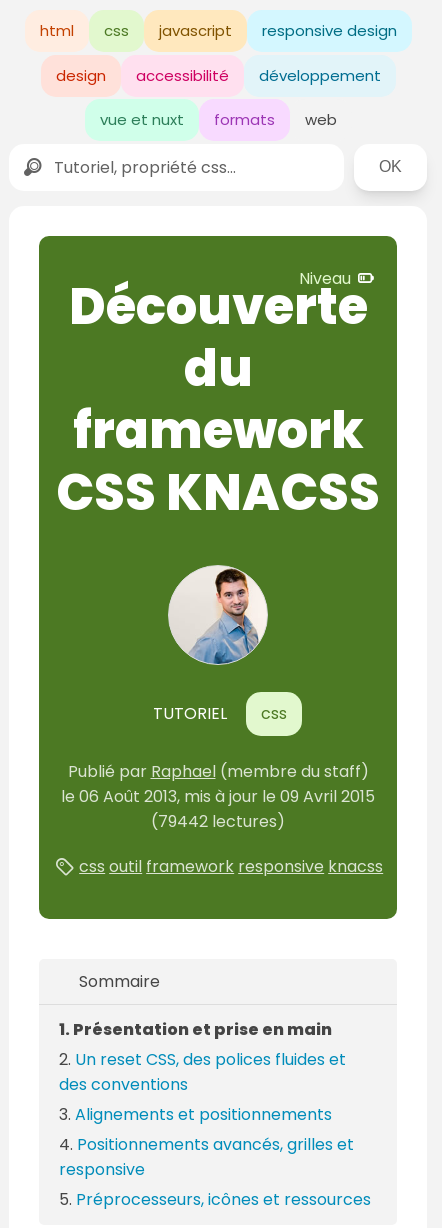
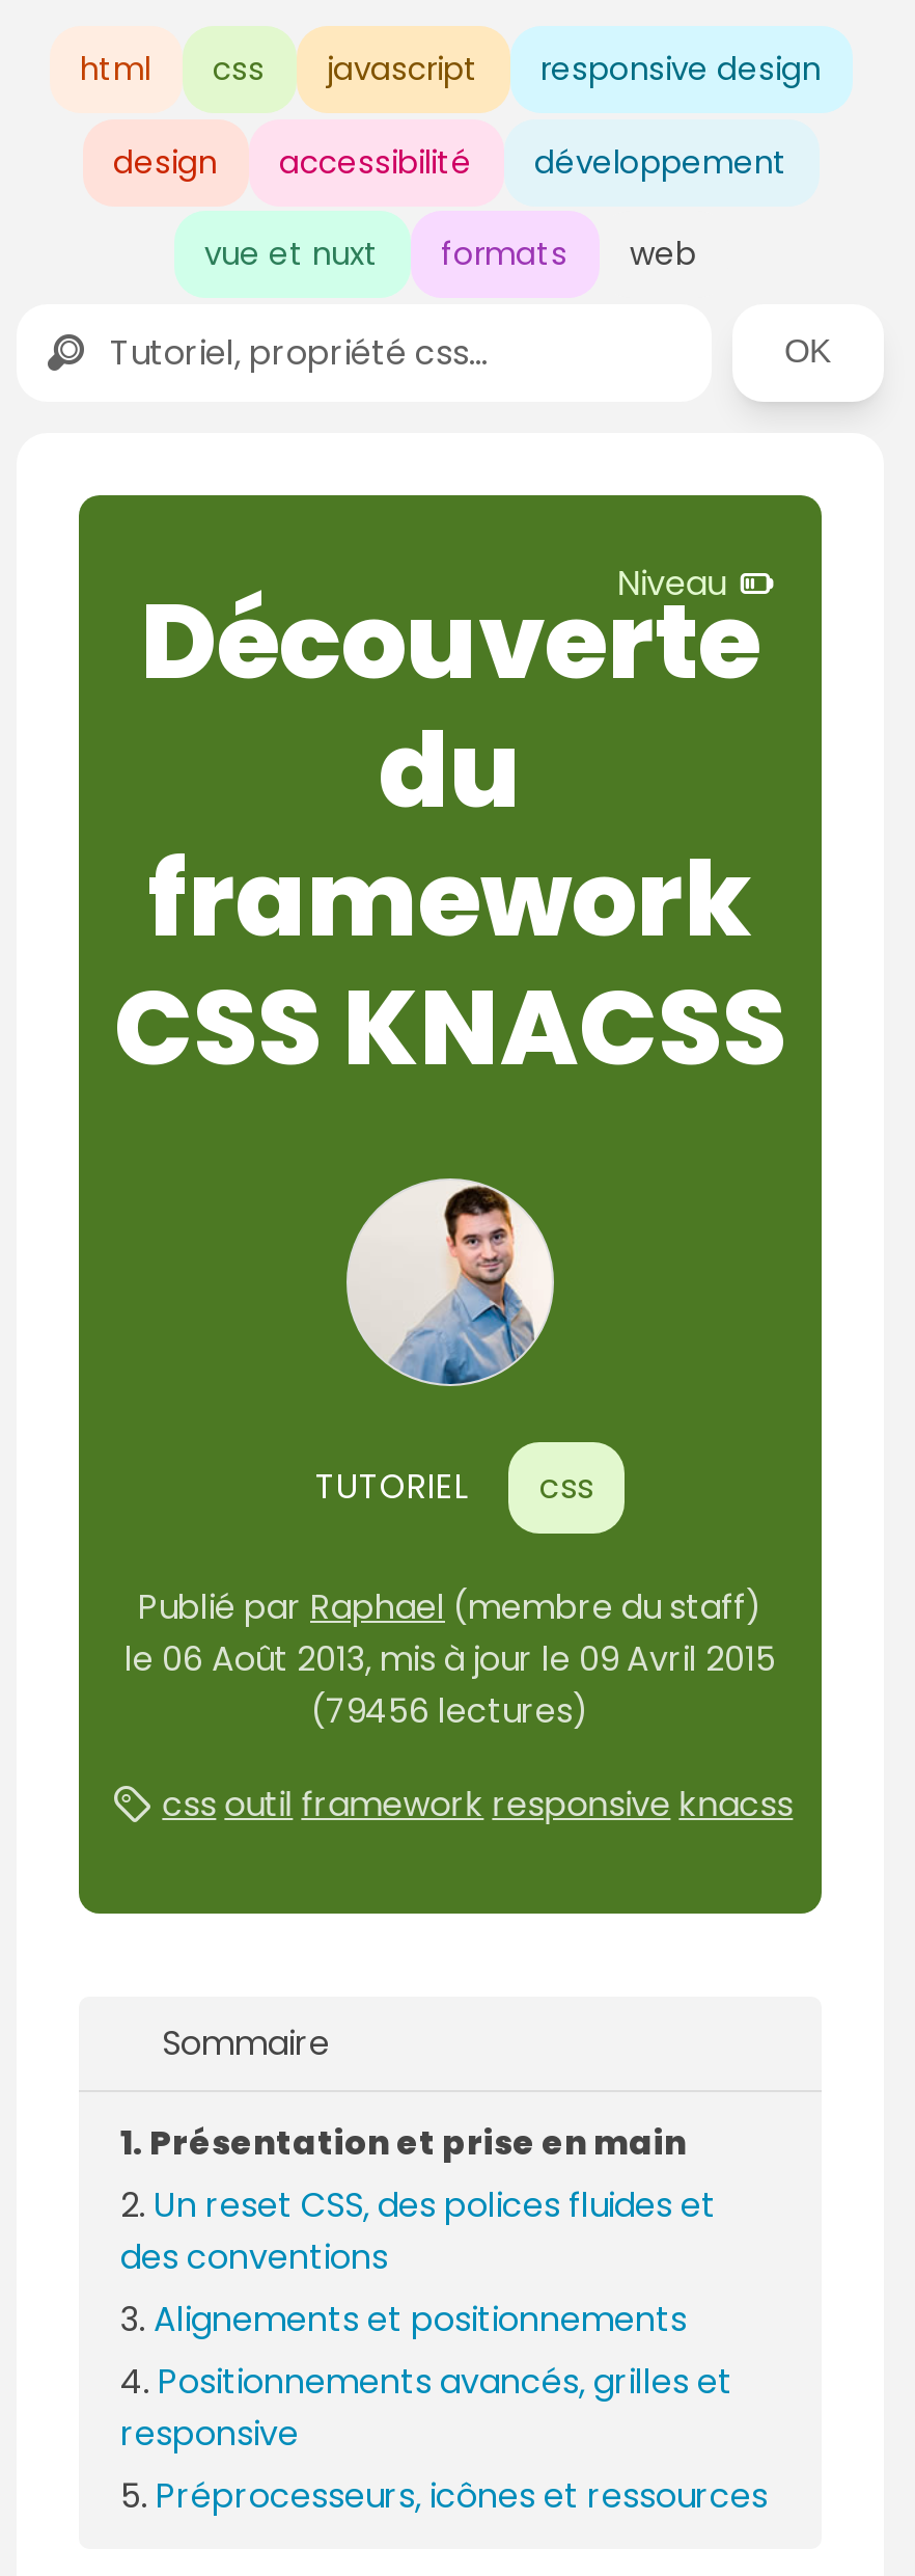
- (79442 lectures)
+ (79456 lectures)
